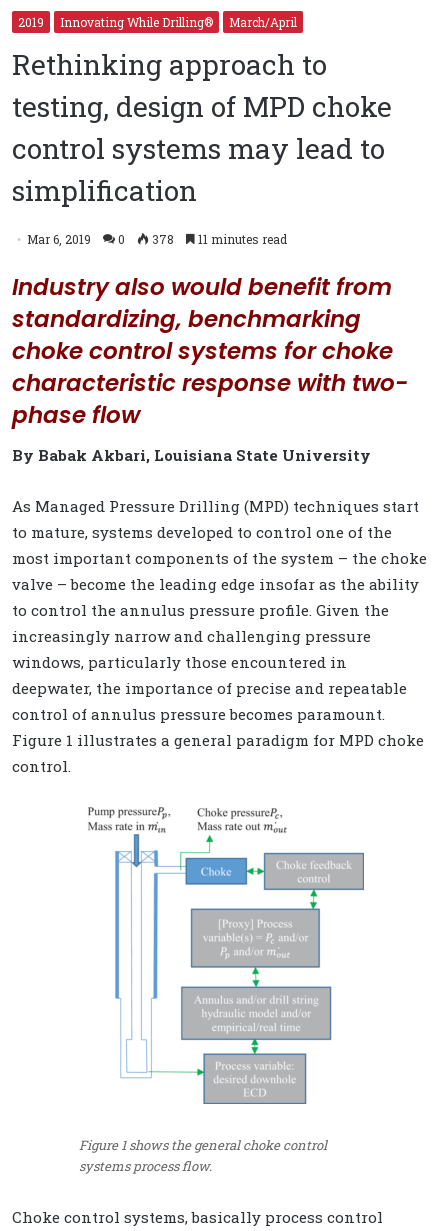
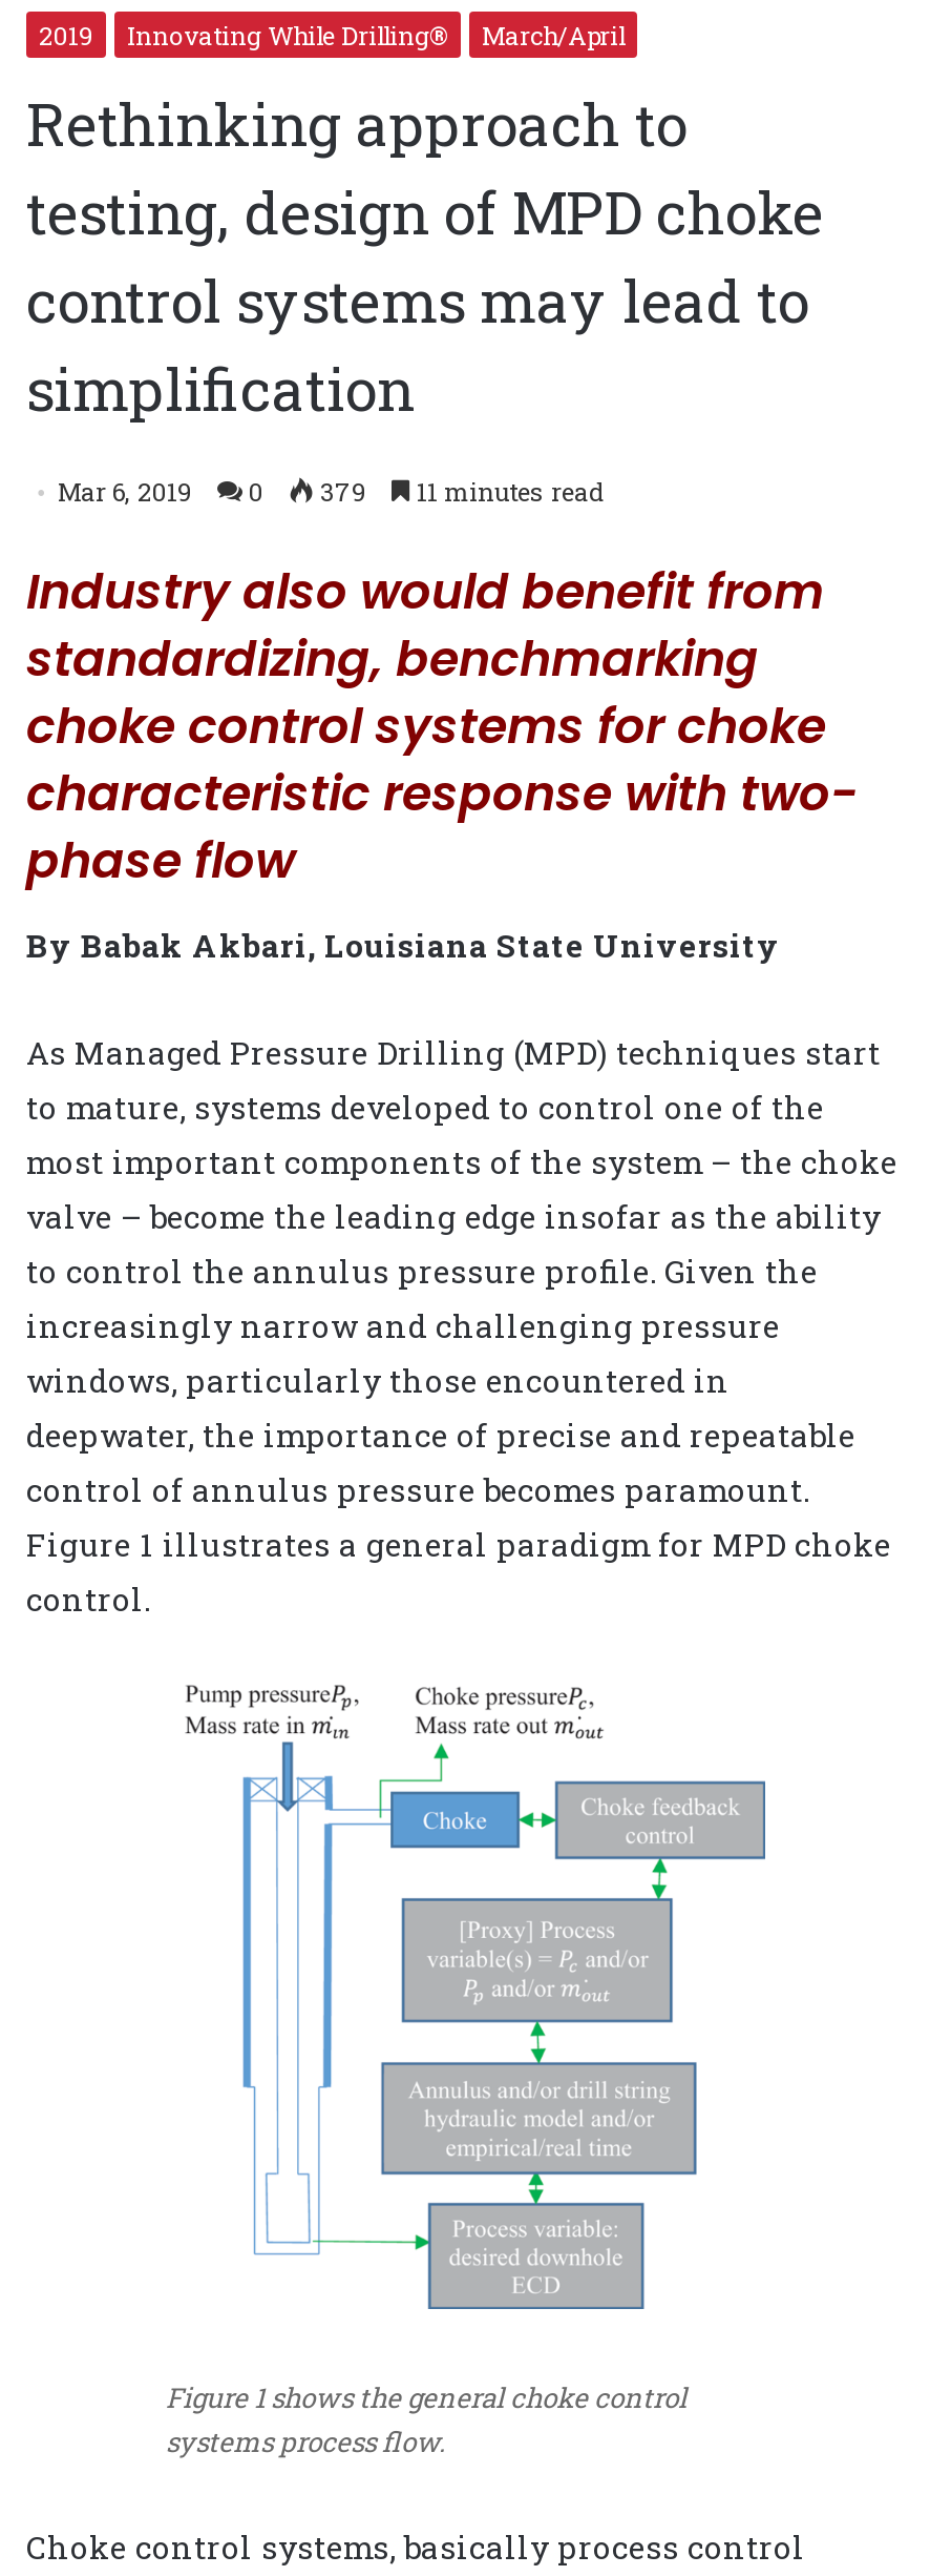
- Mar 6, 2019 0 378 11 minutes read
+ Mar 6, 2019 0 379 11 minutes read
